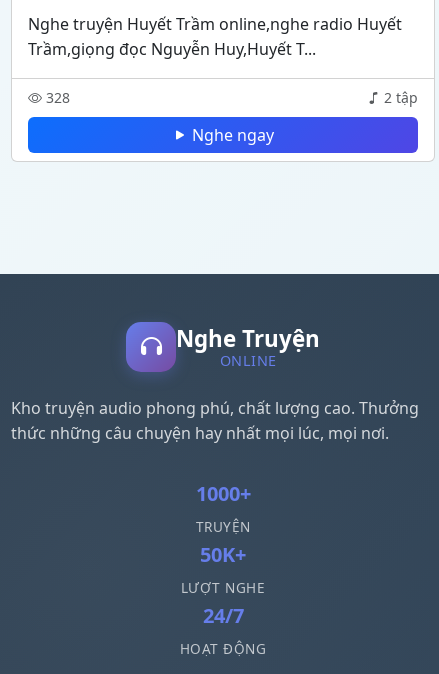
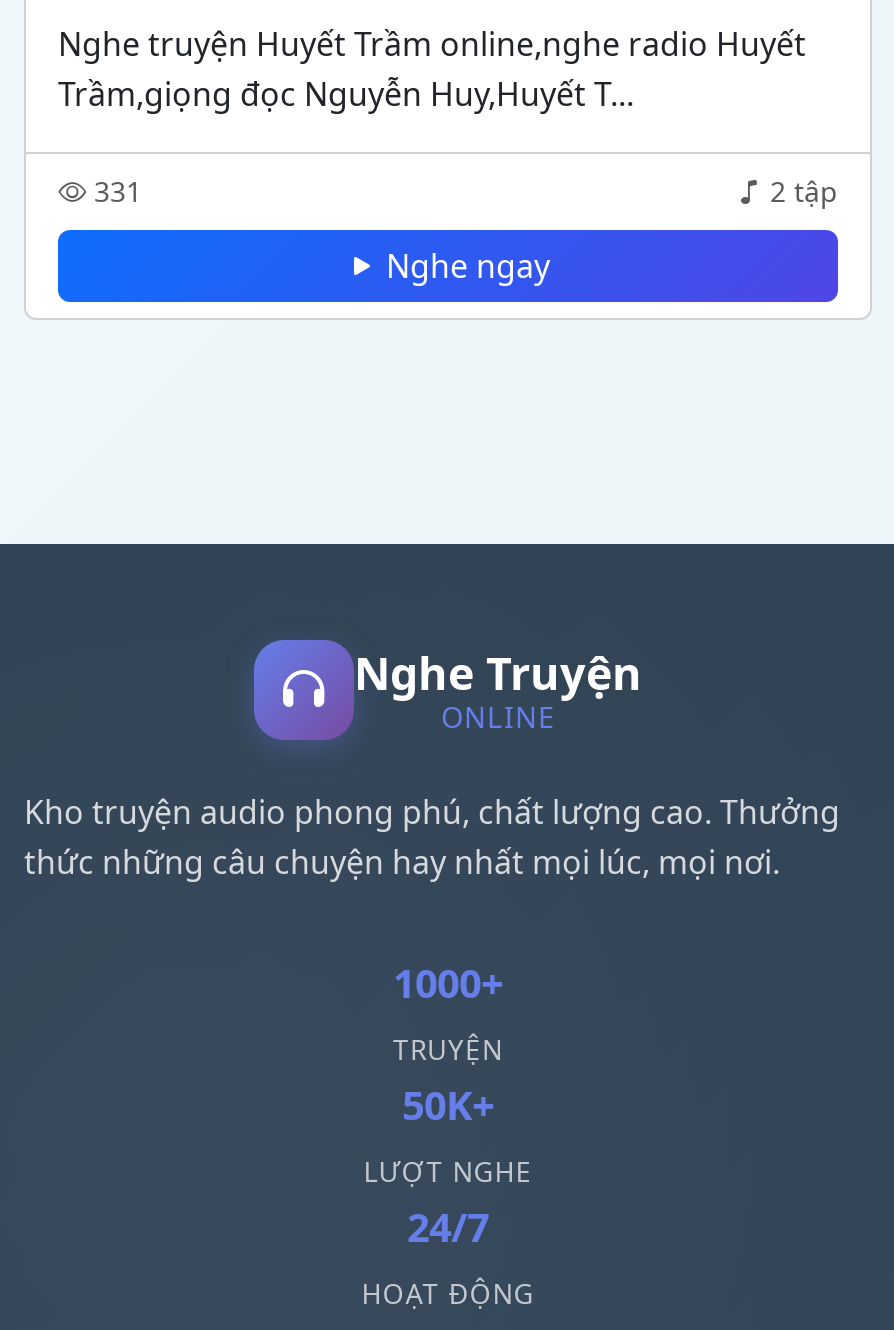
- 328
+ 331
